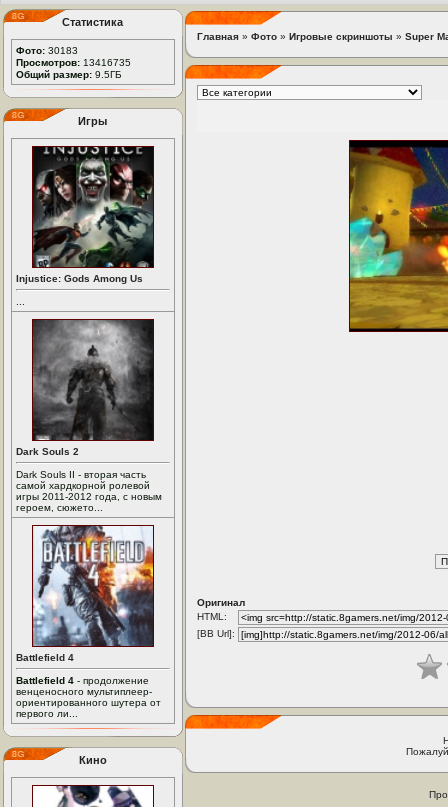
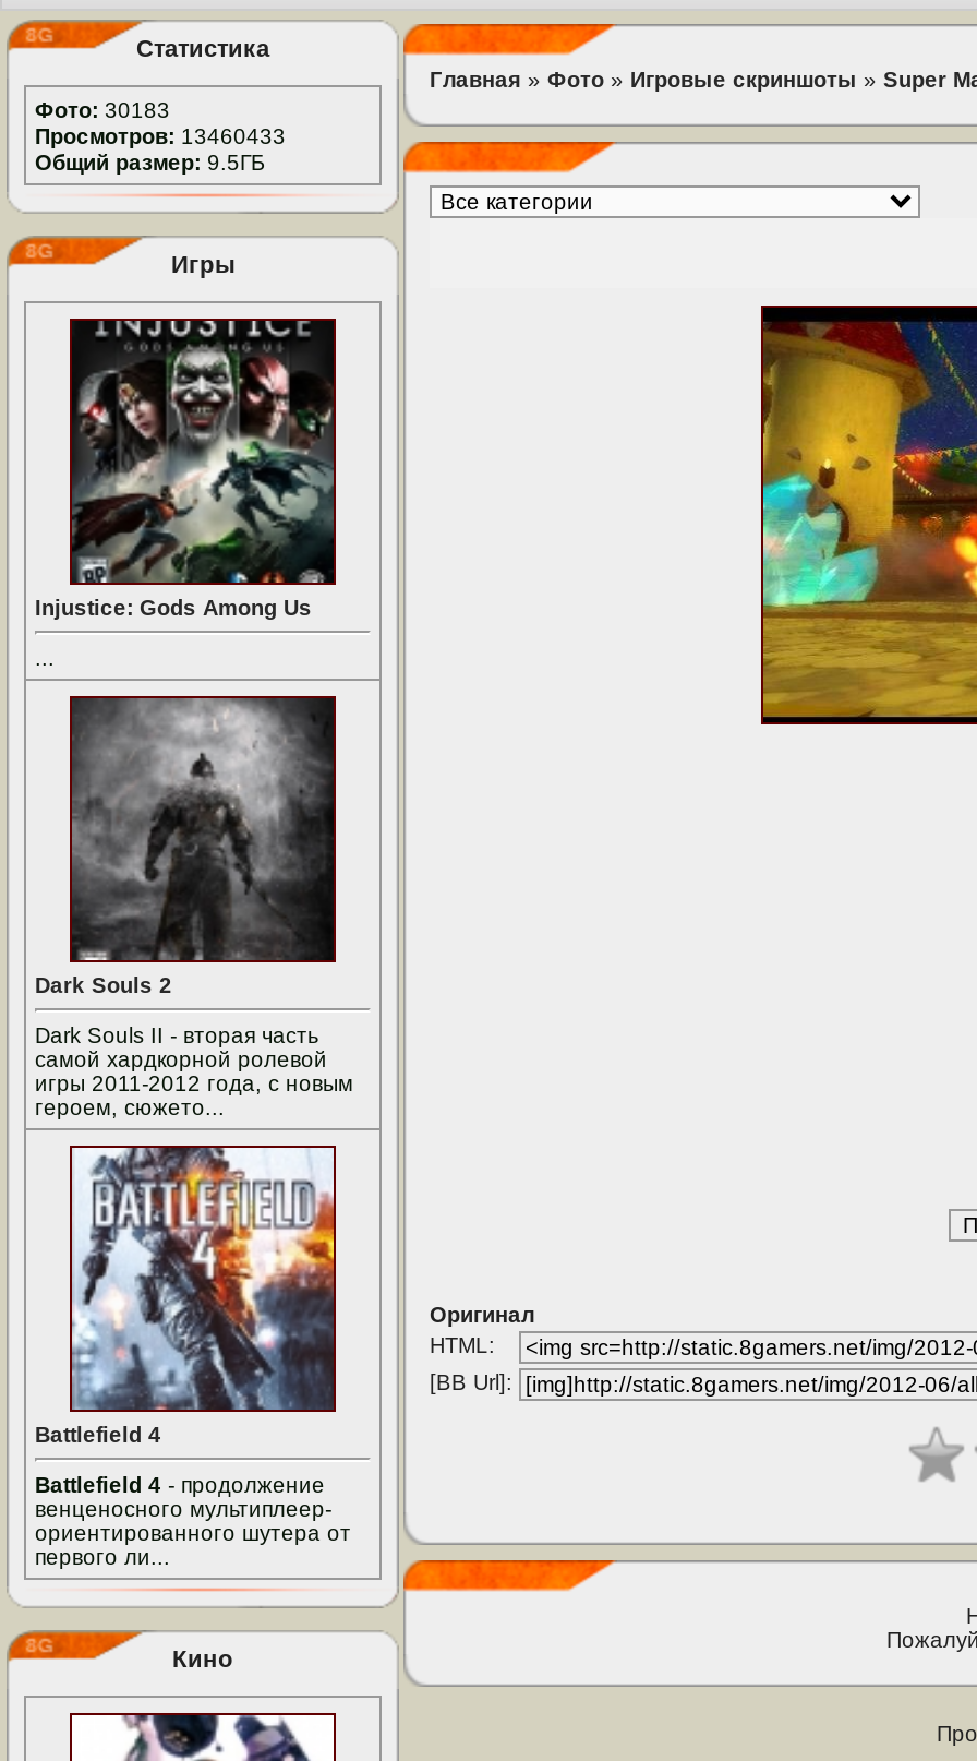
- Просмотров: 13416735
+ Просмотров: 13460433
